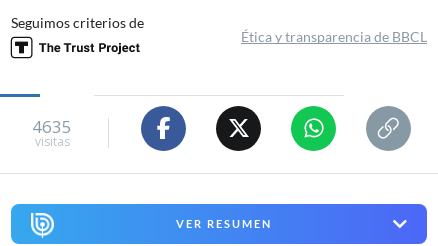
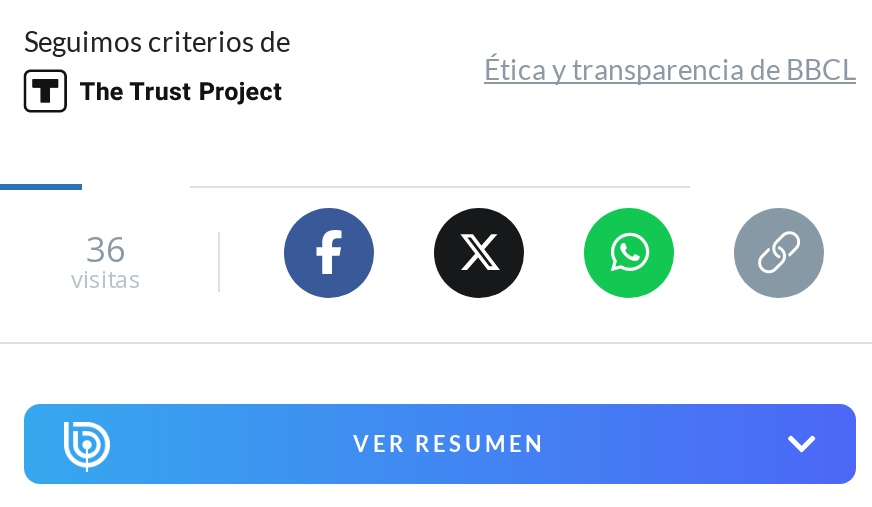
- 4635
+ 36
